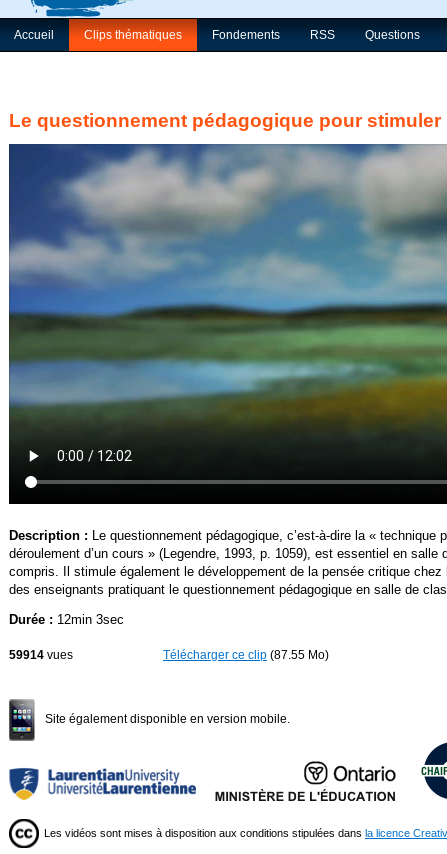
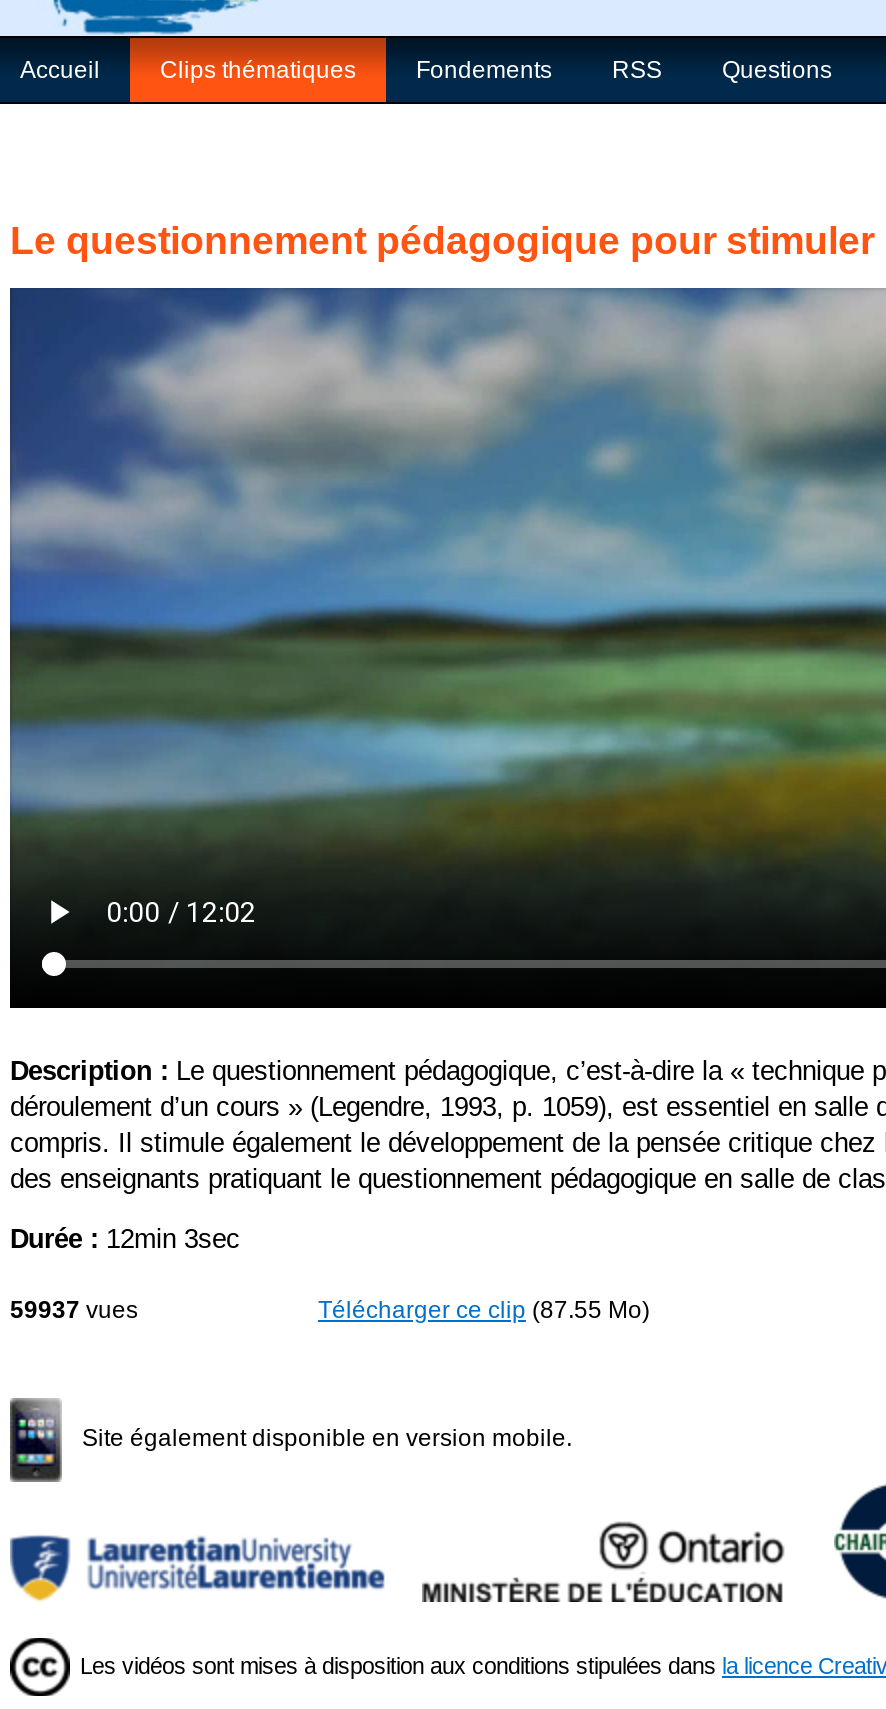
- 59914 vues
+ 59937 vues
